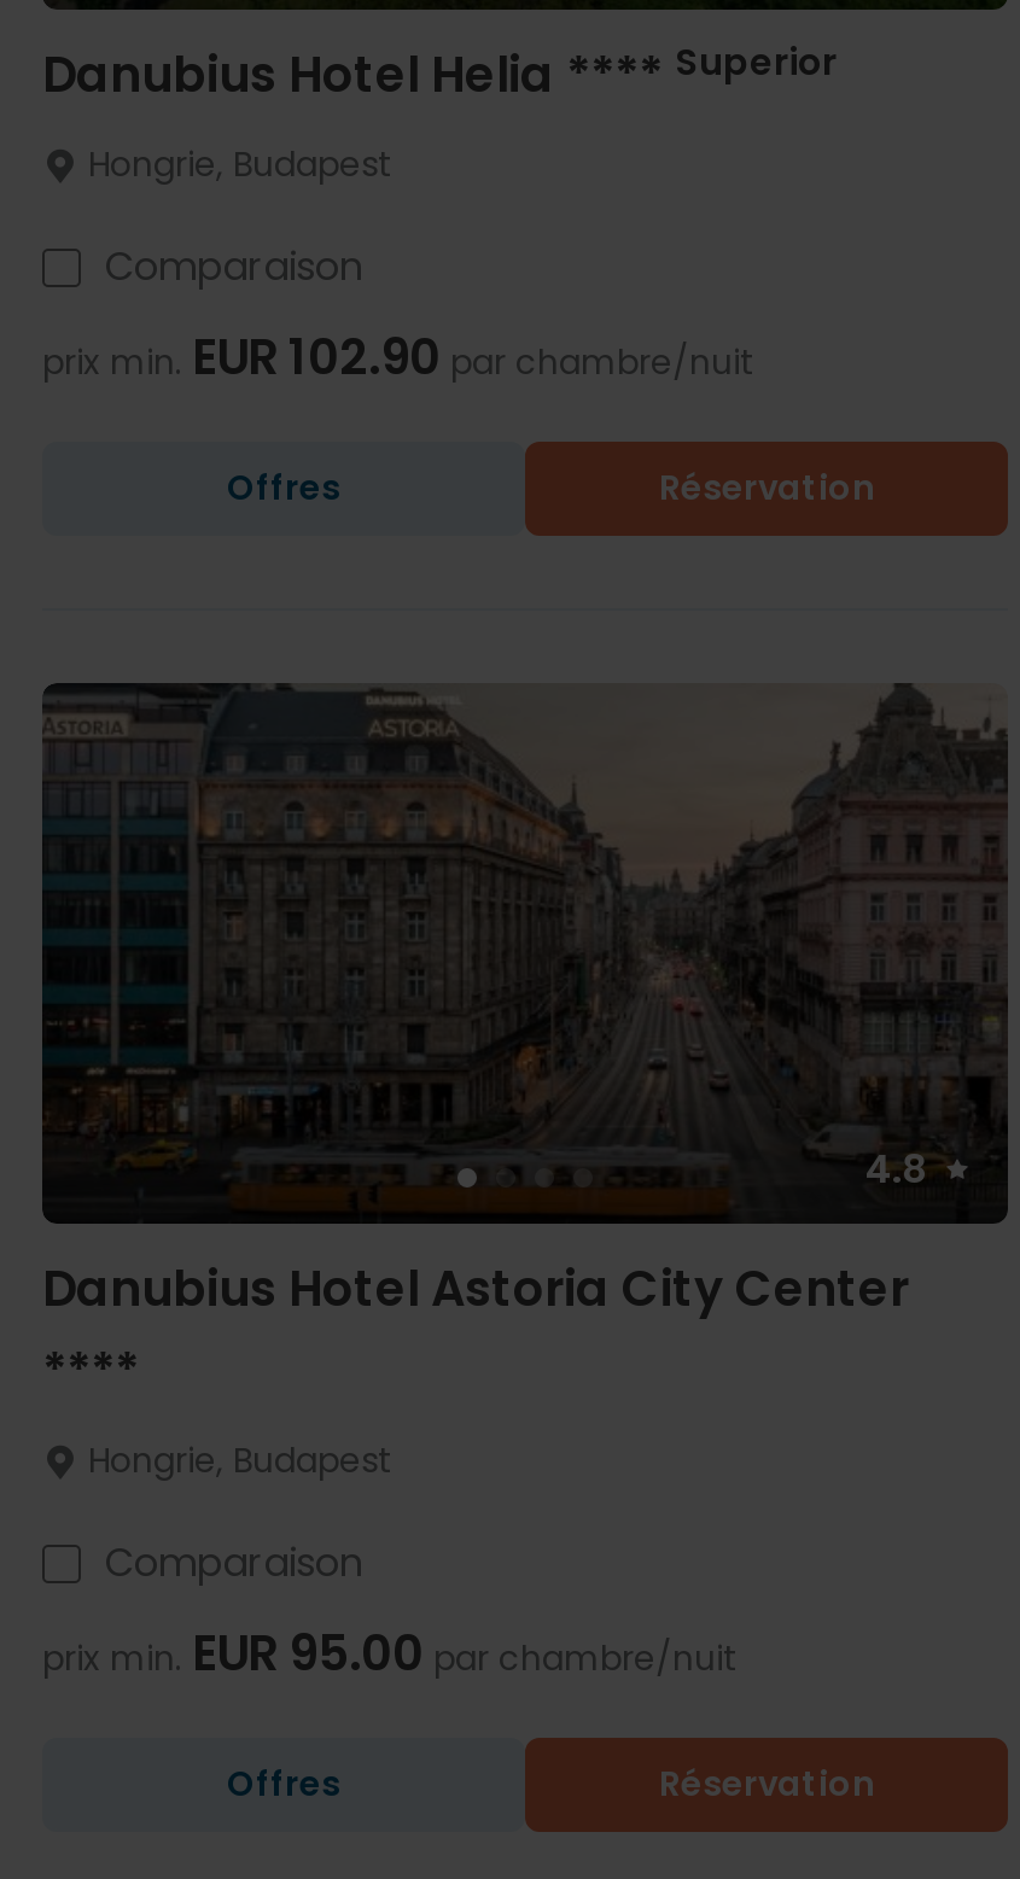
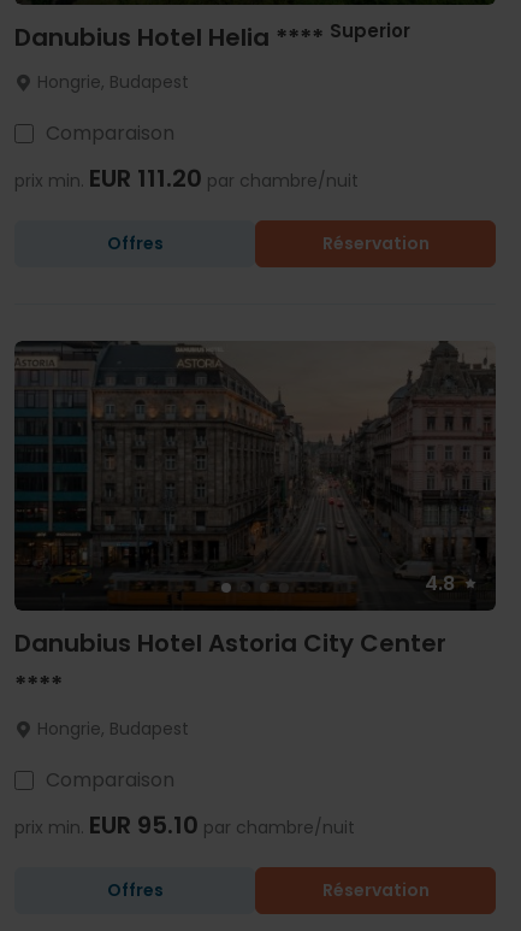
- prix min. EUR 102.90 par chambre/nuit
+ prix min. EUR 111.20 par chambre/nuit

- prix min. EUR 95.00 par chambre/nuit
+ prix min. EUR 95.10 par chambre/nuit
